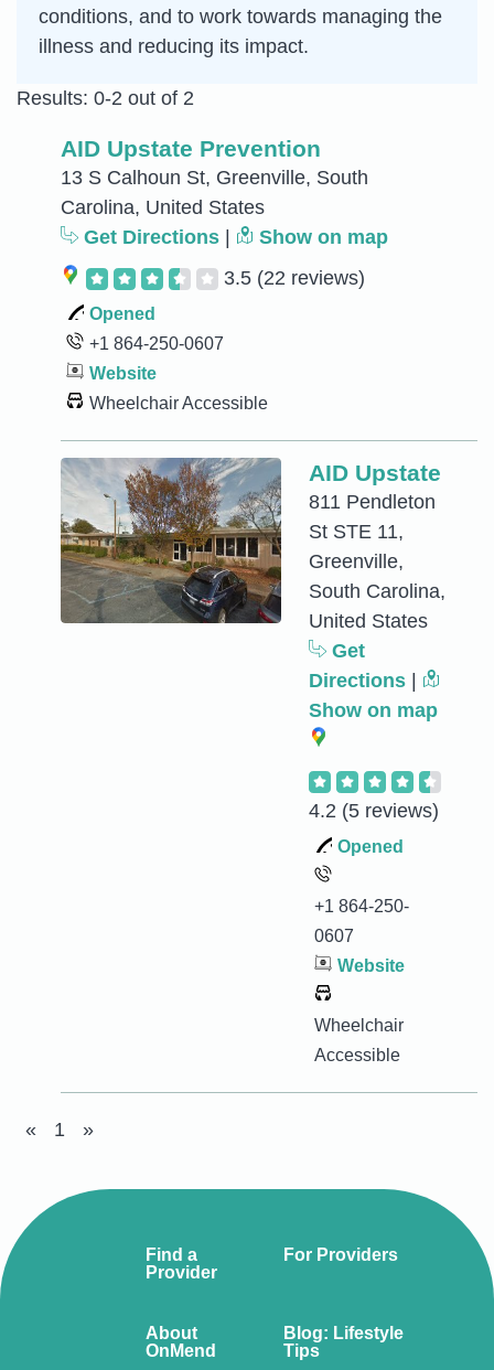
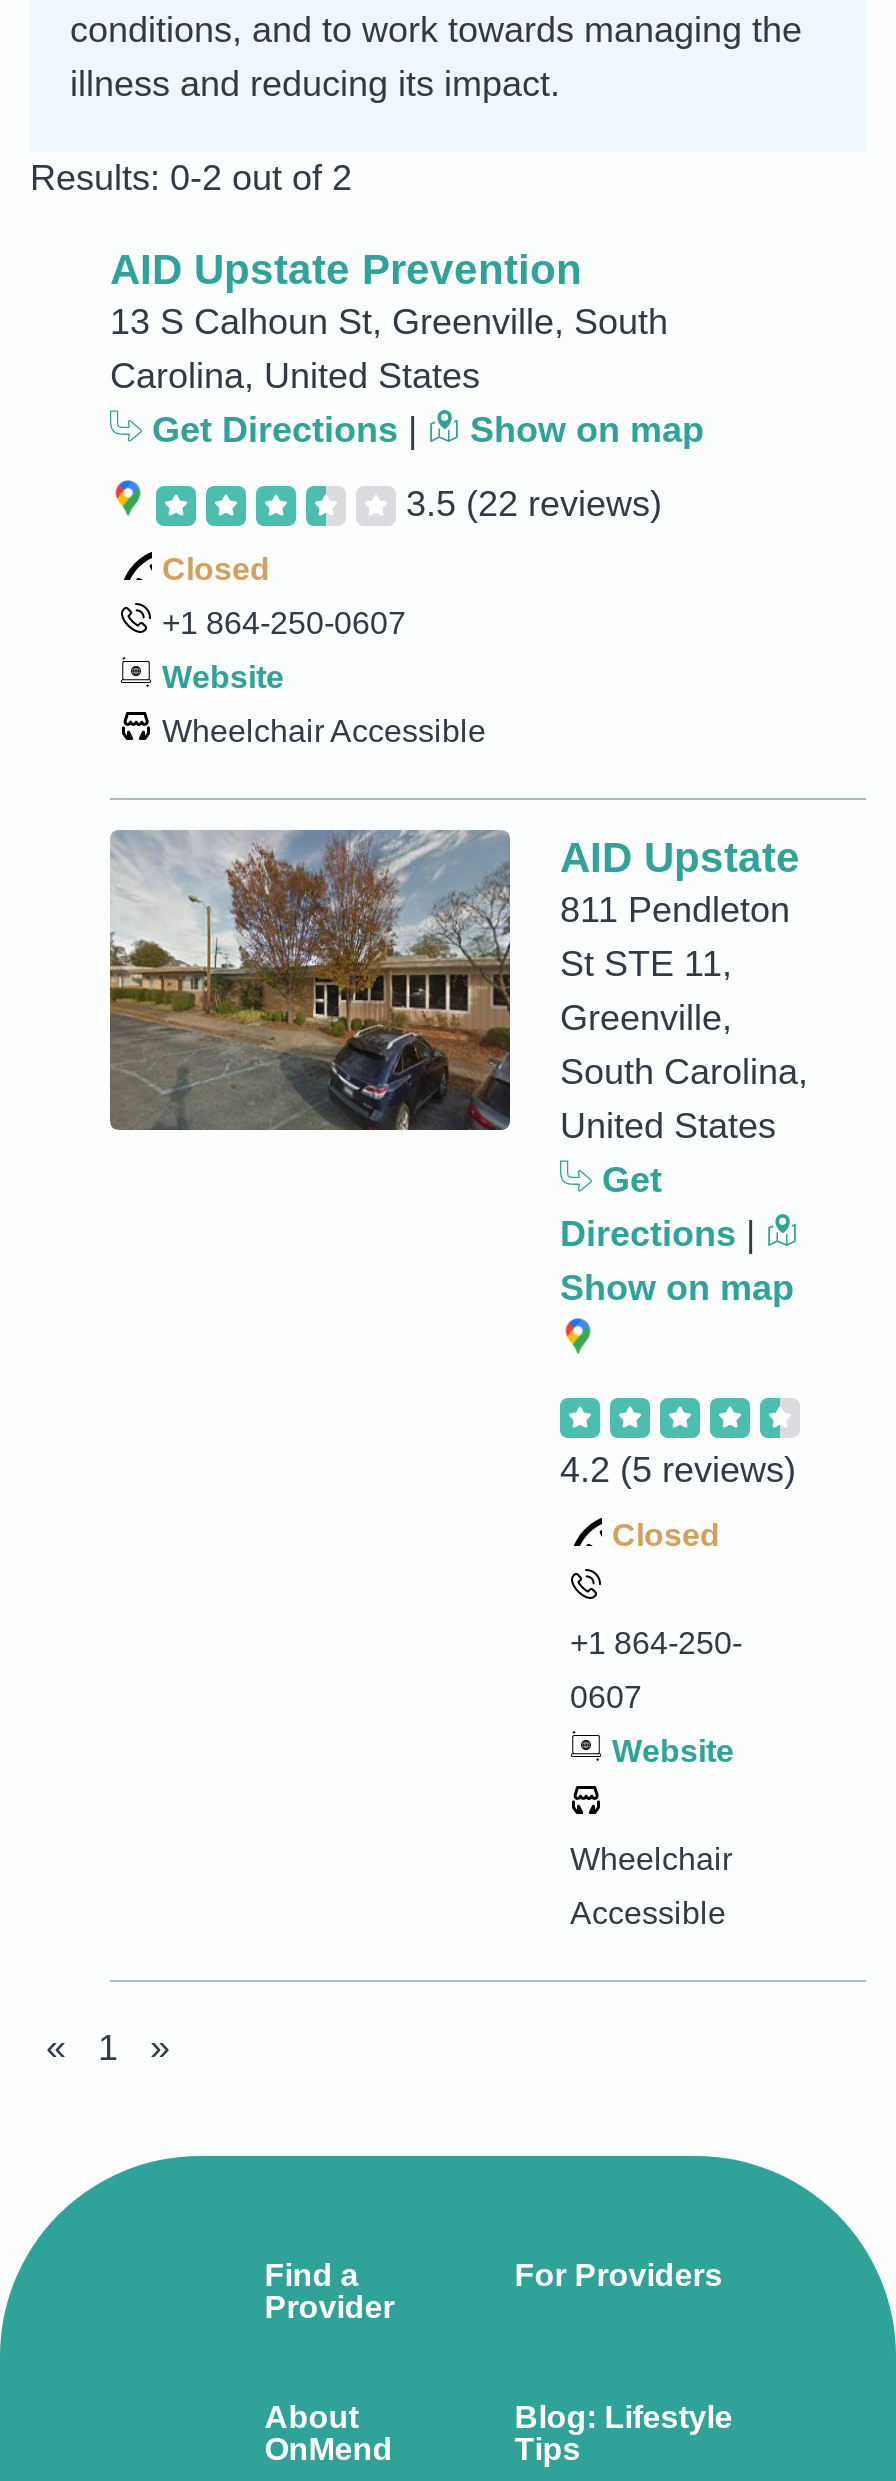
- Opened
+ Closed

- Opened
+ Closed
